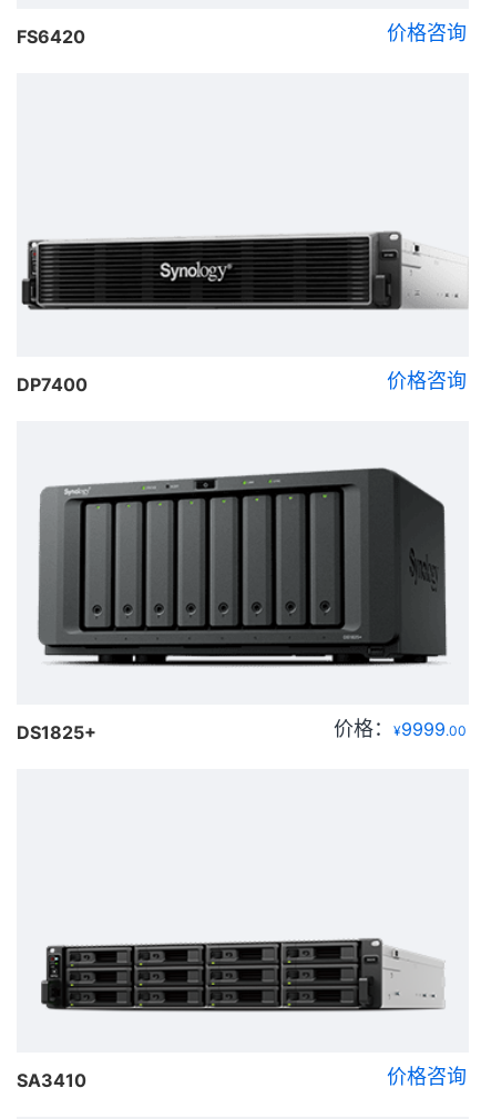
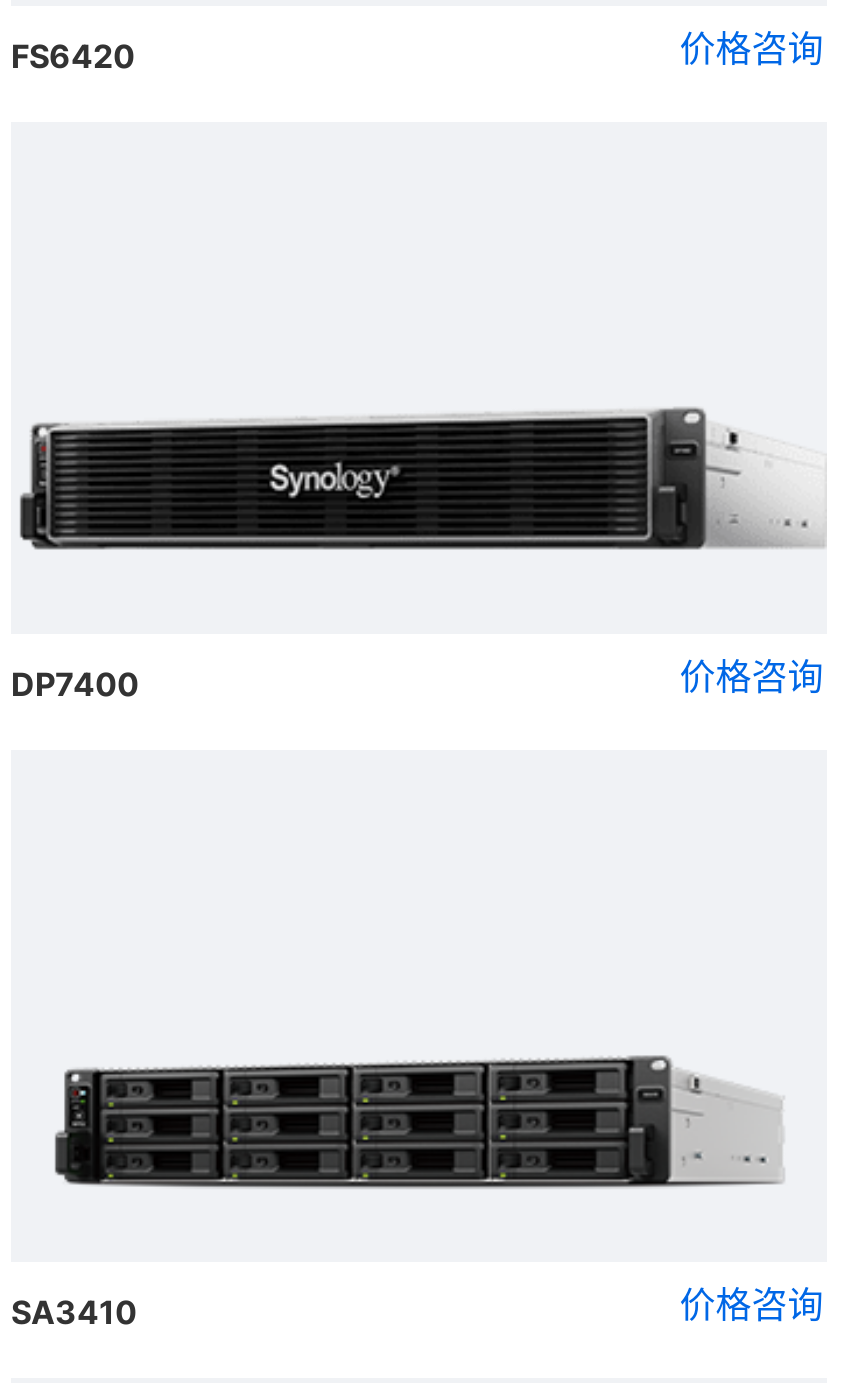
- [image]

- DS1825+
- 价格：¥9999.00
